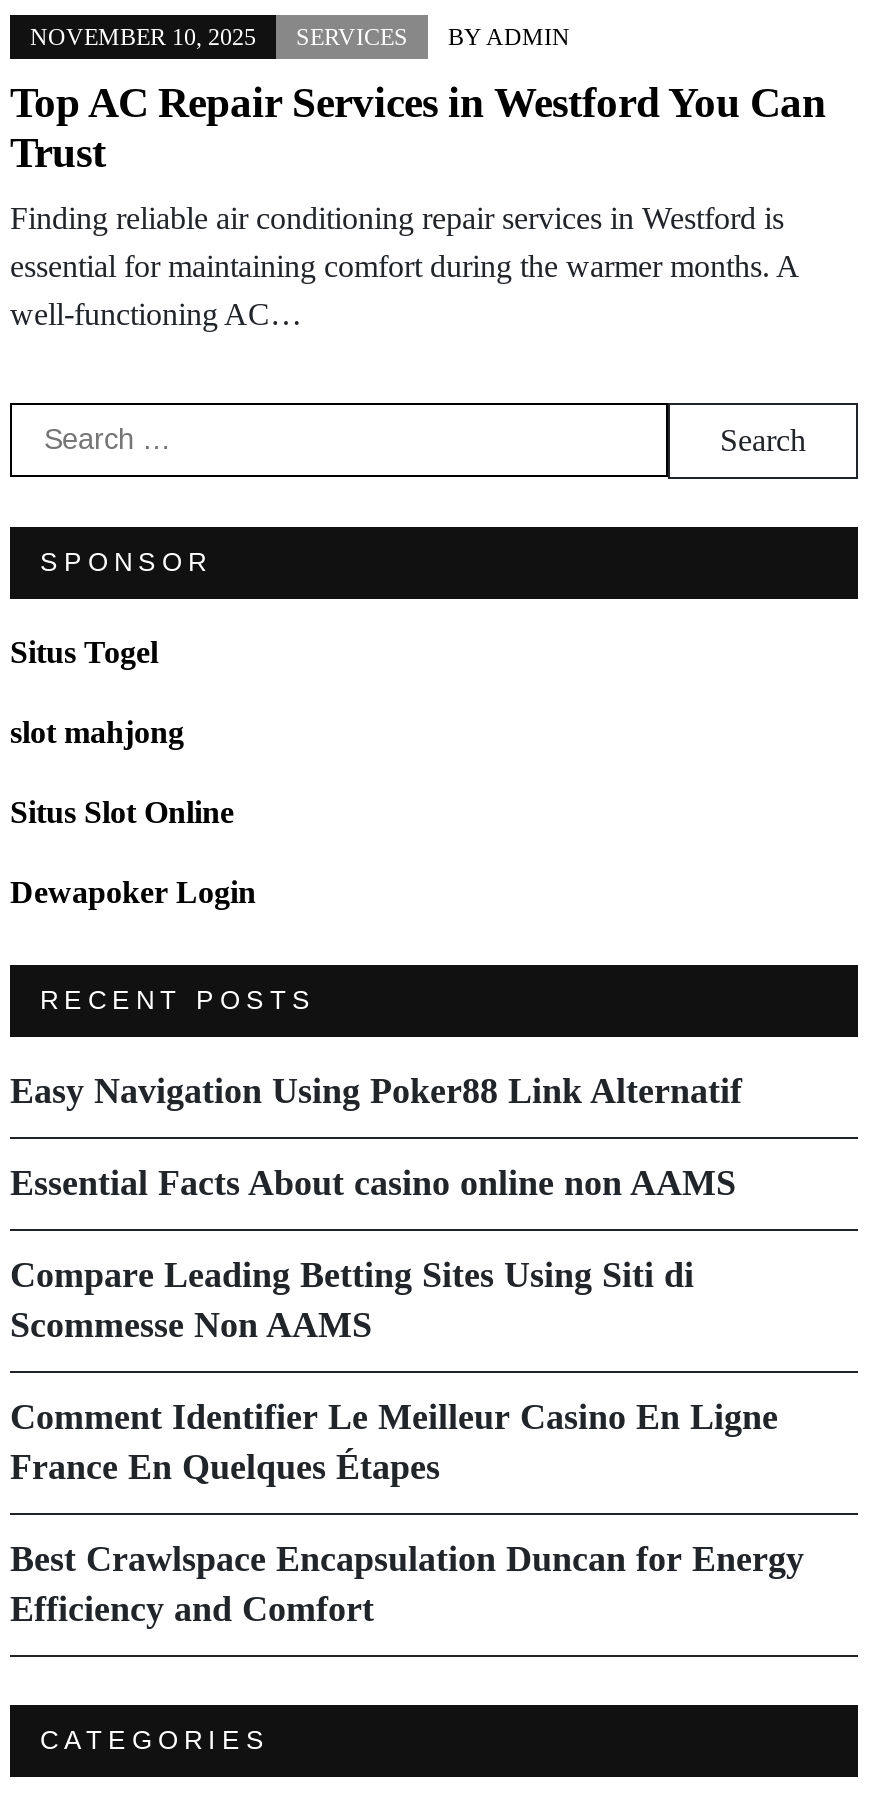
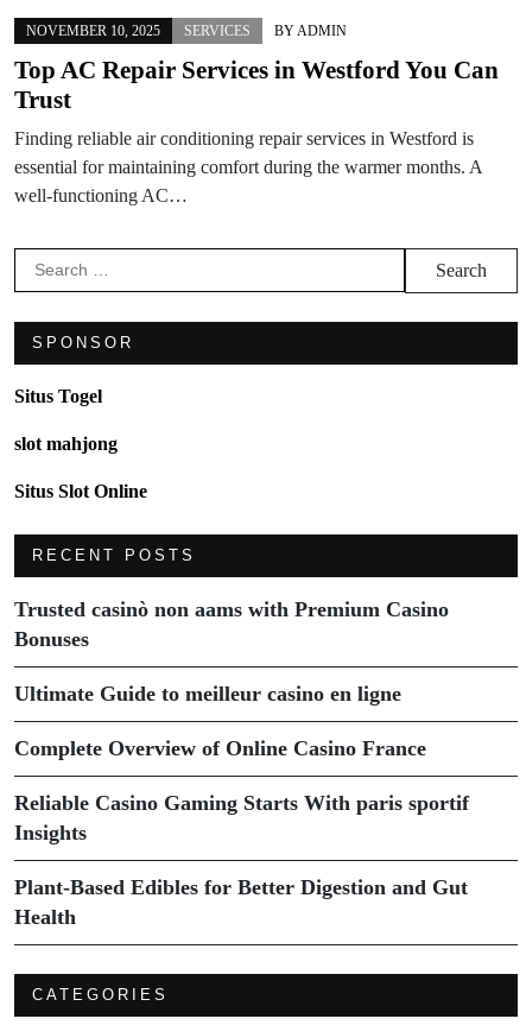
- Dewapoker Login

- Easy Navigation Using Poker88 Link Alternatif
+ Trusted casinò non aams with Premium Casino
+ Bonuses

- Essential Facts About casino online non AAMS
+ Ultimate Guide to meilleur casino en ligne

- Compare Leading Betting Sites Using Siti di
- Scommesse Non AAMS
+ Complete Overview of Online Casino France

- Comment Identifier Le Meilleur Casino En Ligne
- France En Quelques Étapes
+ Reliable Casino Gaming Starts With paris sportif
+ Insights

- Best Crawlspace Encapsulation Duncan for Energy
- Efficiency and Comfort
+ Plant-Based Edibles for Better Digestion and Gut
+ Health
